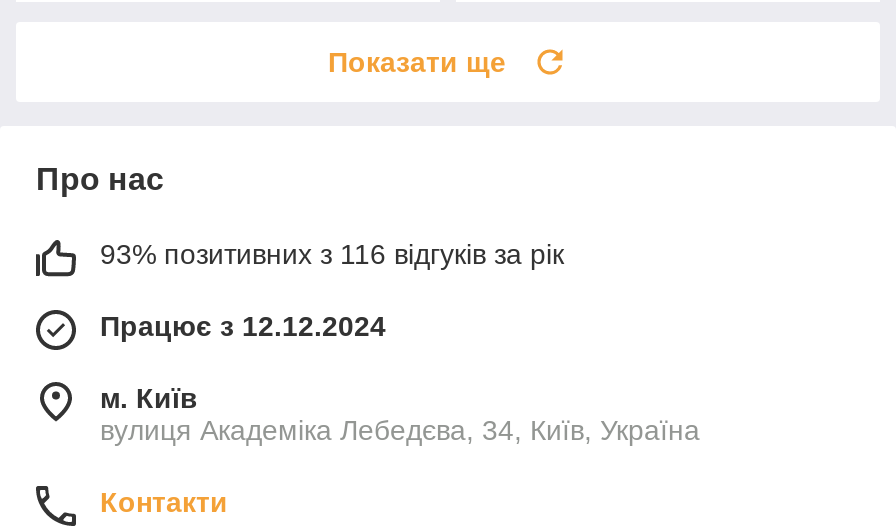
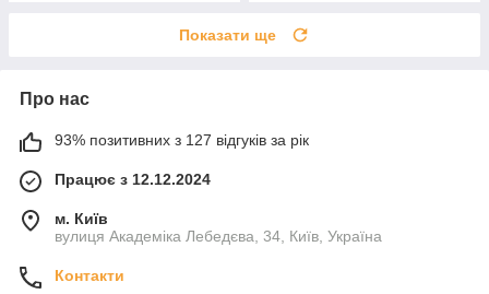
- 93% позитивних з 116 відгуків за рік
+ 93% позитивних з 127 відгуків за рік
